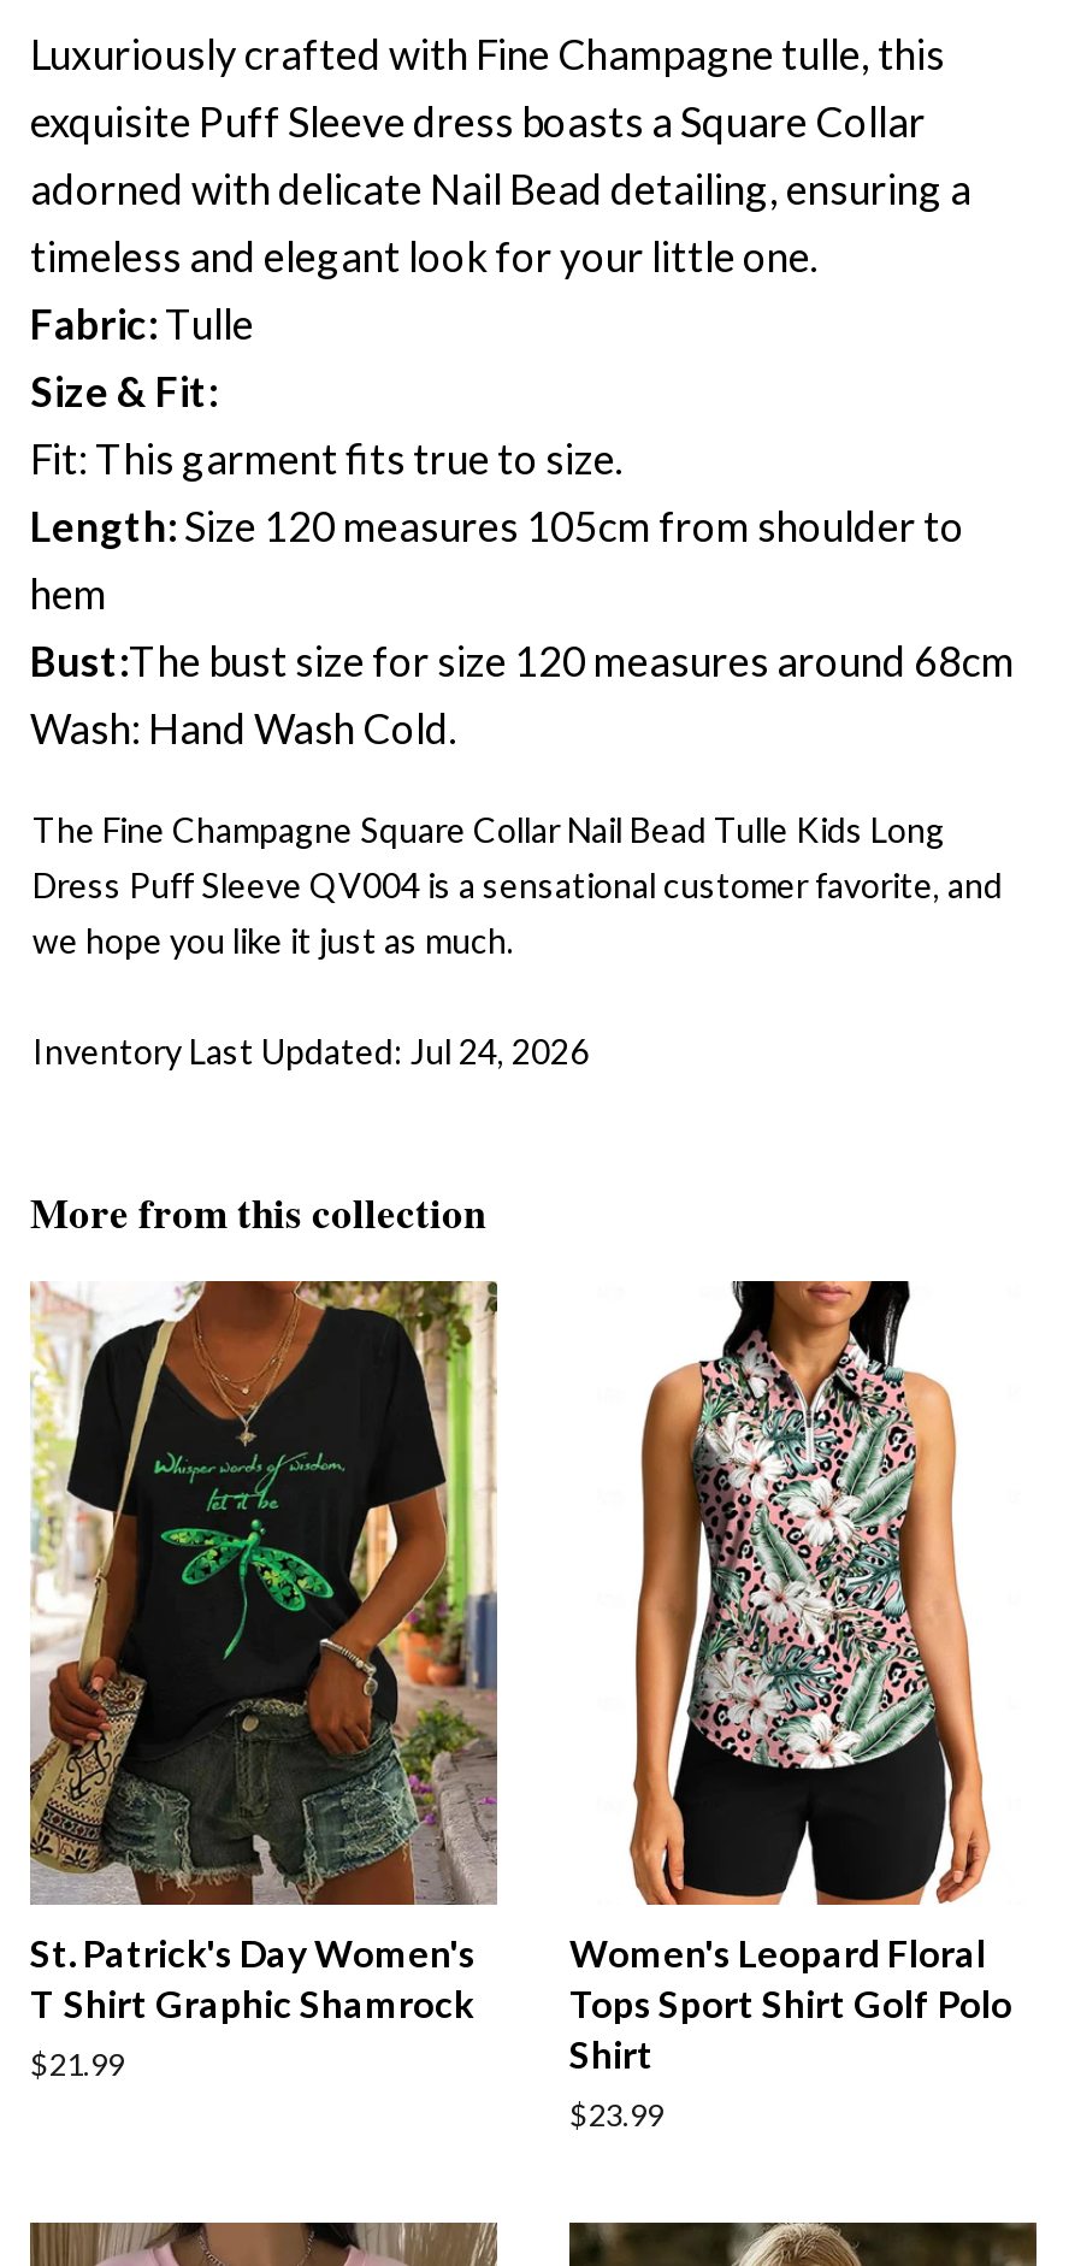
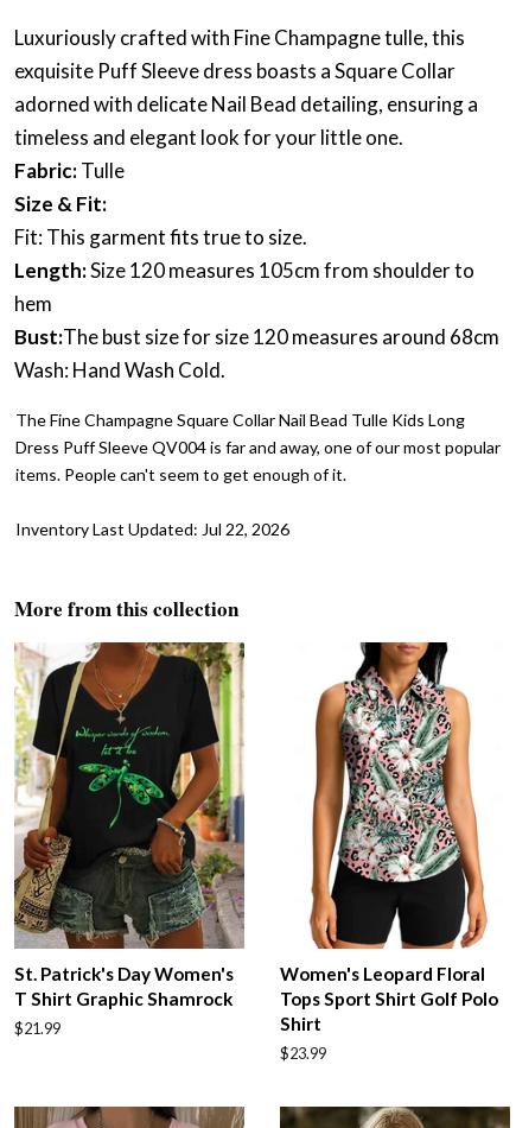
- Dress Puff Sleeve QV004 is a sensational customer favorite, and
- we hope you like it just as much.
+ Dress Puff Sleeve QV004 is far and away, one of our most popular
+ items. People can't seem to get enough of it.

- Inventory Last Updated: Jul 24, 2026
+ Inventory Last Updated: Jul 22, 2026
